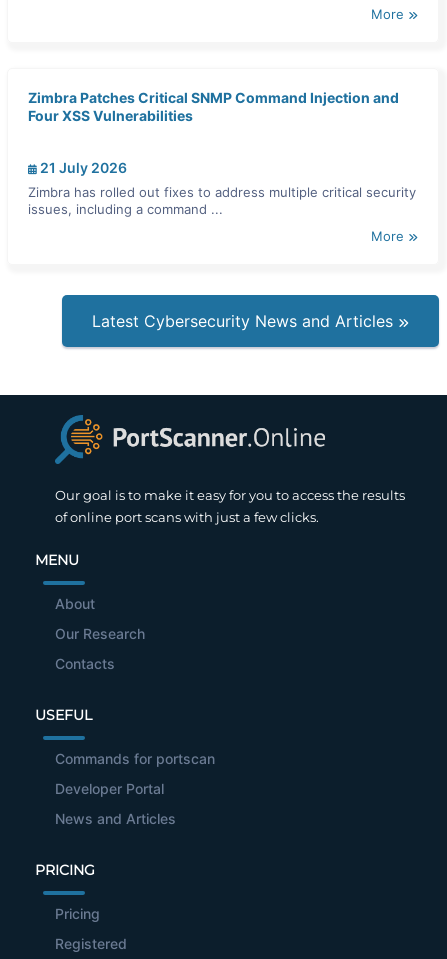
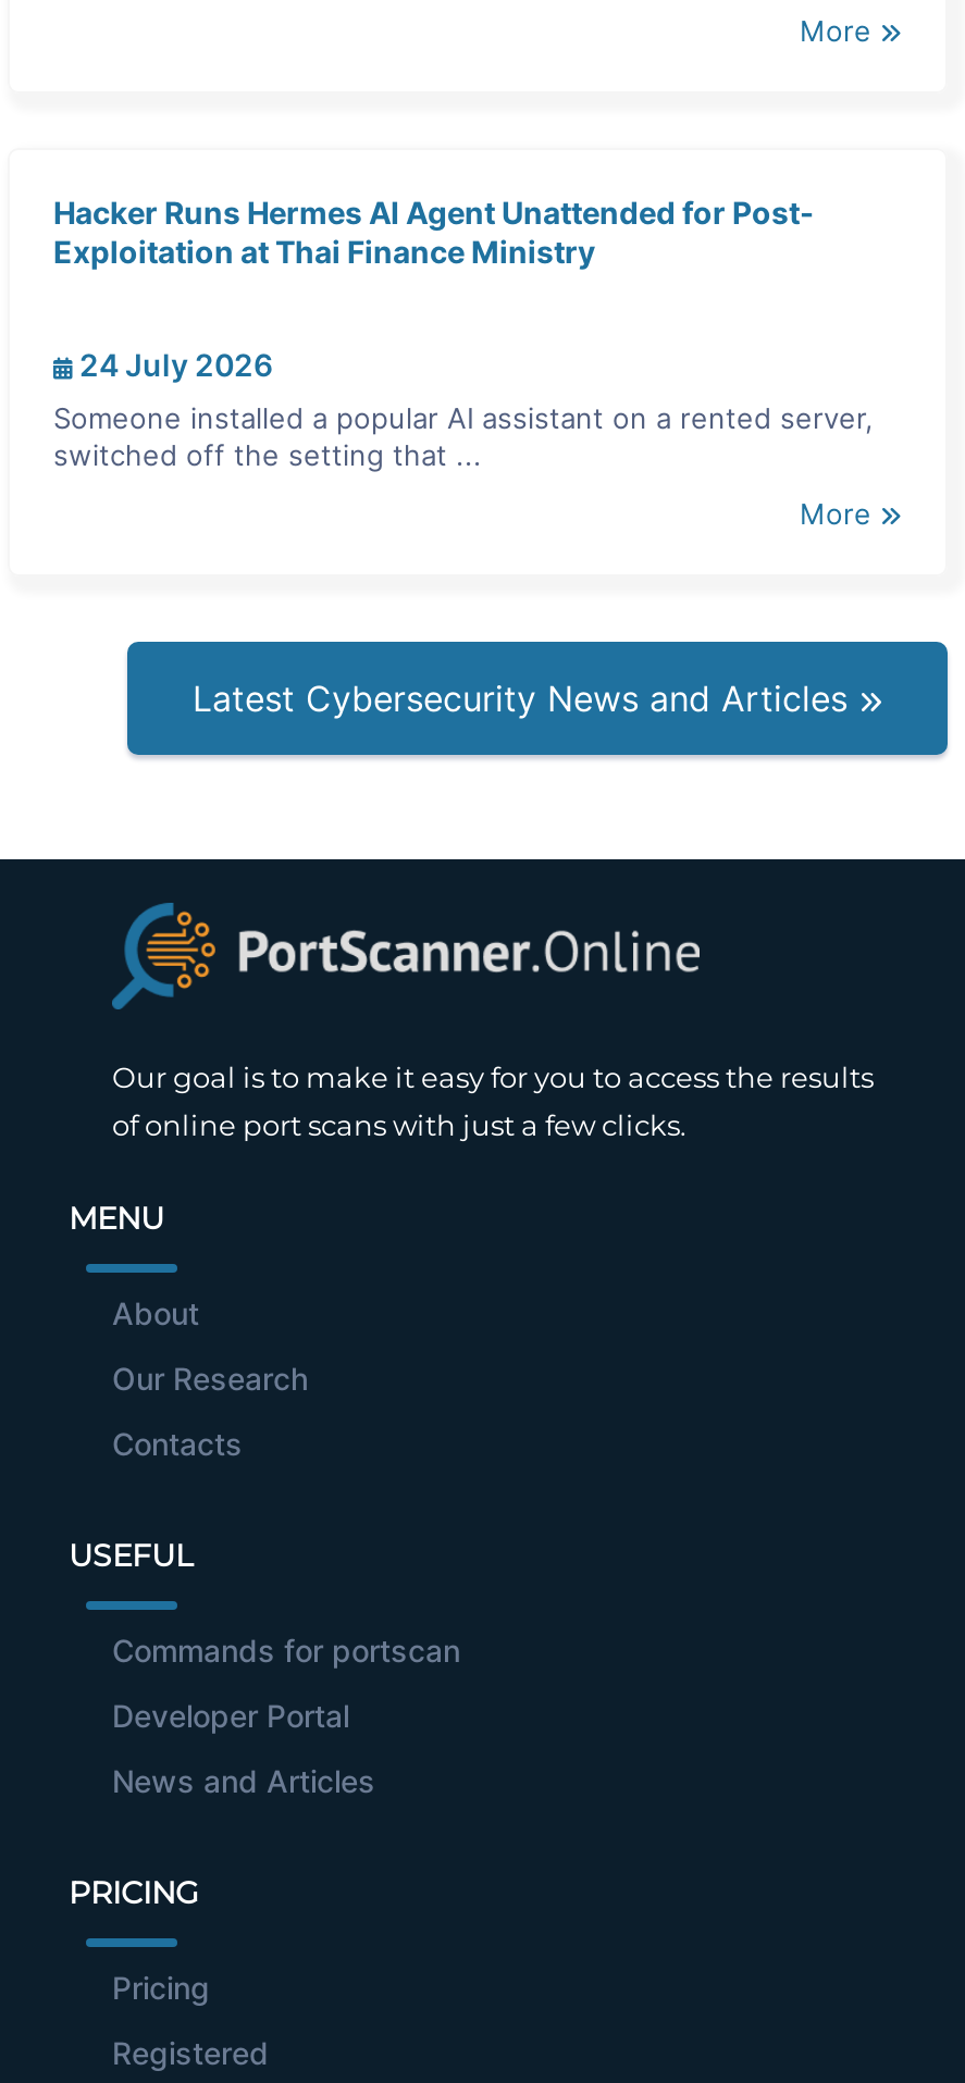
- Zimbra Patches Critical SNMP Command Injection and
- Four XSS Vulnerabilities
+ Hacker Runs Hermes AI Agent Unattended for Post-
+ Exploitation at Thai Finance Ministry

- 21 July 2026
+ 24 July 2026

- Zimbra has rolled out fixes to address multiple critical security
- issues, including a command ...
+ Someone installed a popular AI assistant on a rented server,
+ switched off the setting that ...
